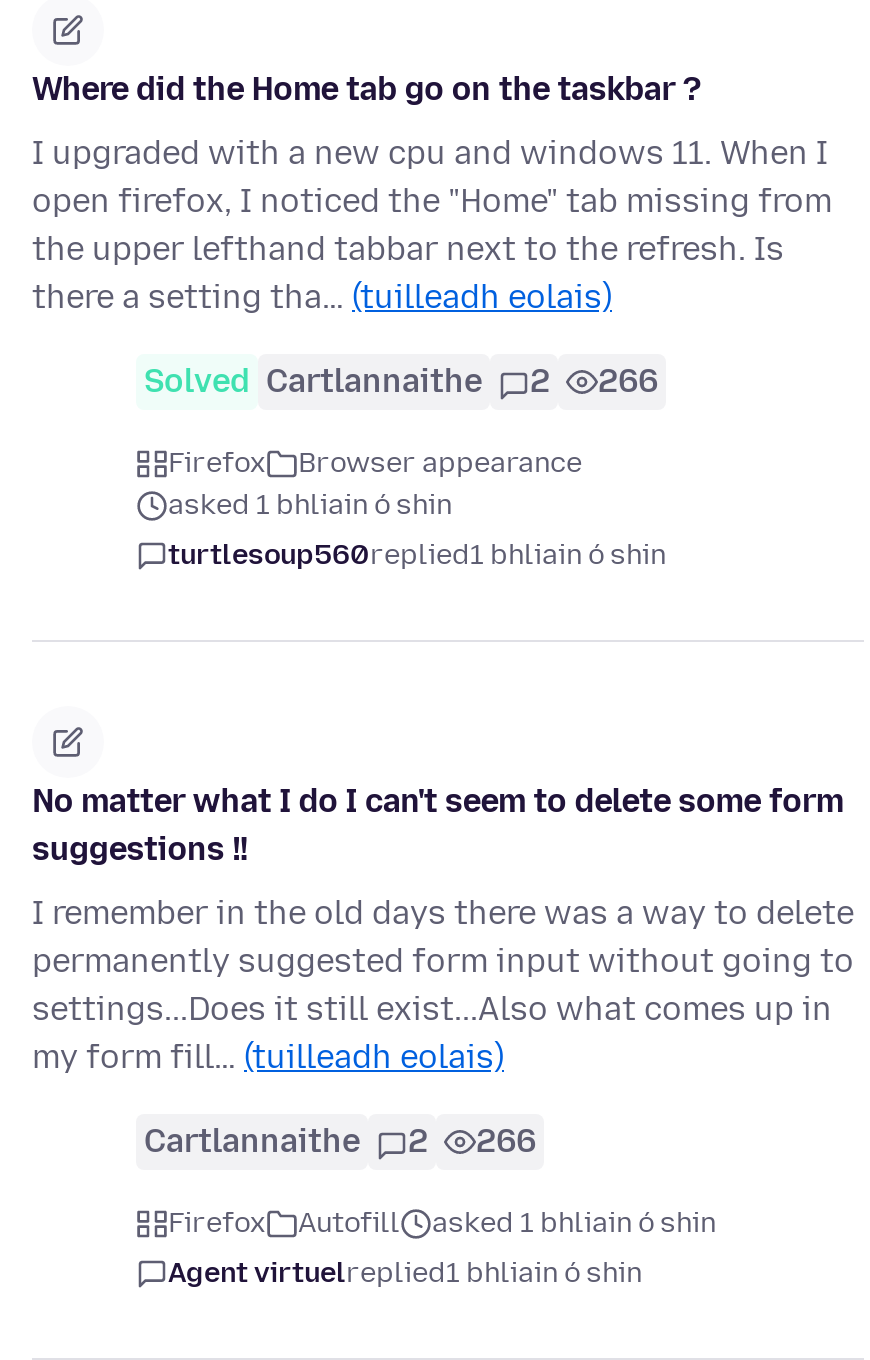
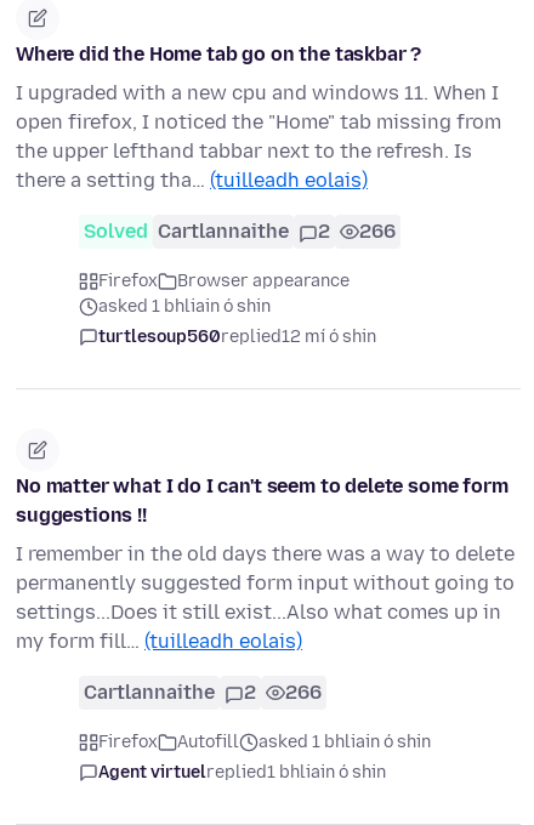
- turtlesoup560replied1 bhliain ó shin
+ turtlesoup560replied12 mí ó shin
